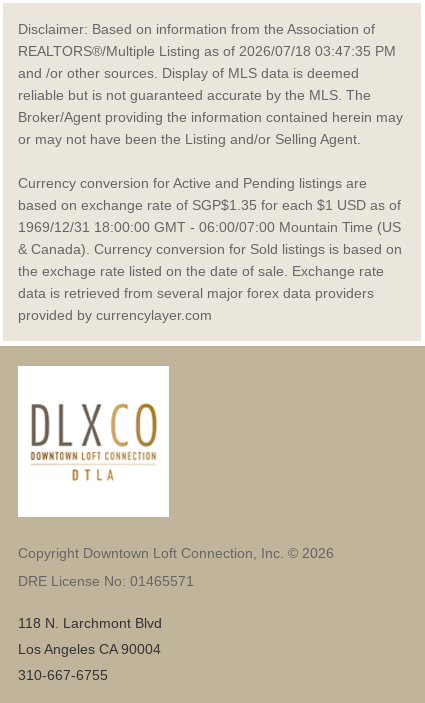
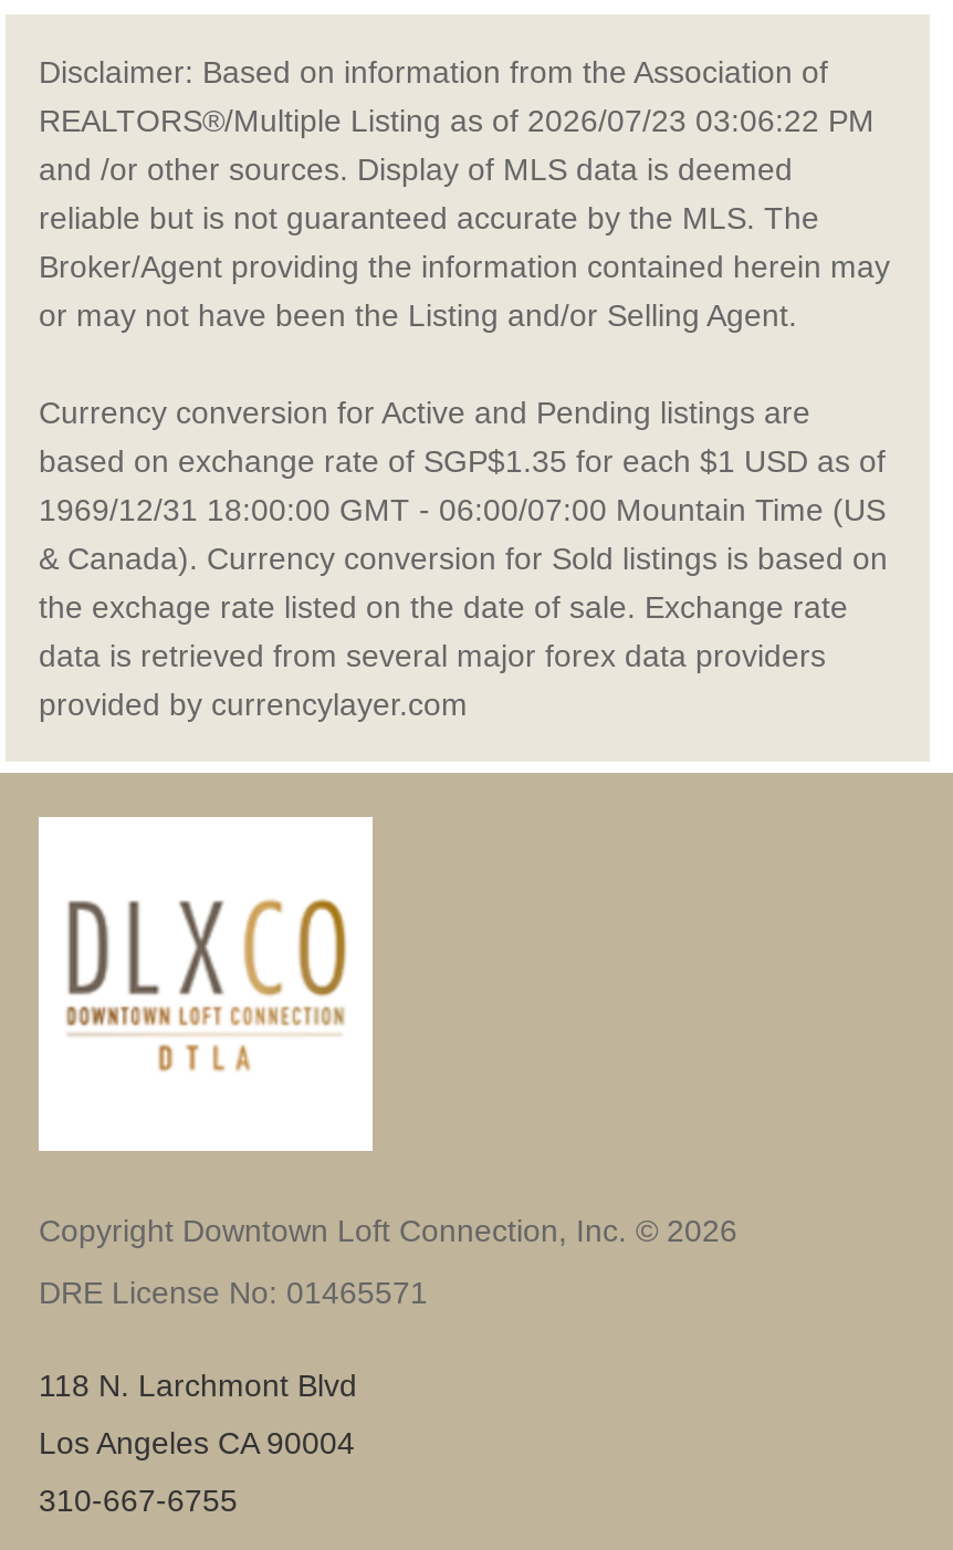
- REALTORS®/Multiple Listing as of 2026/07/18 03:47:35 PM
+ REALTORS®/Multiple Listing as of 2026/07/23 03:06:22 PM
